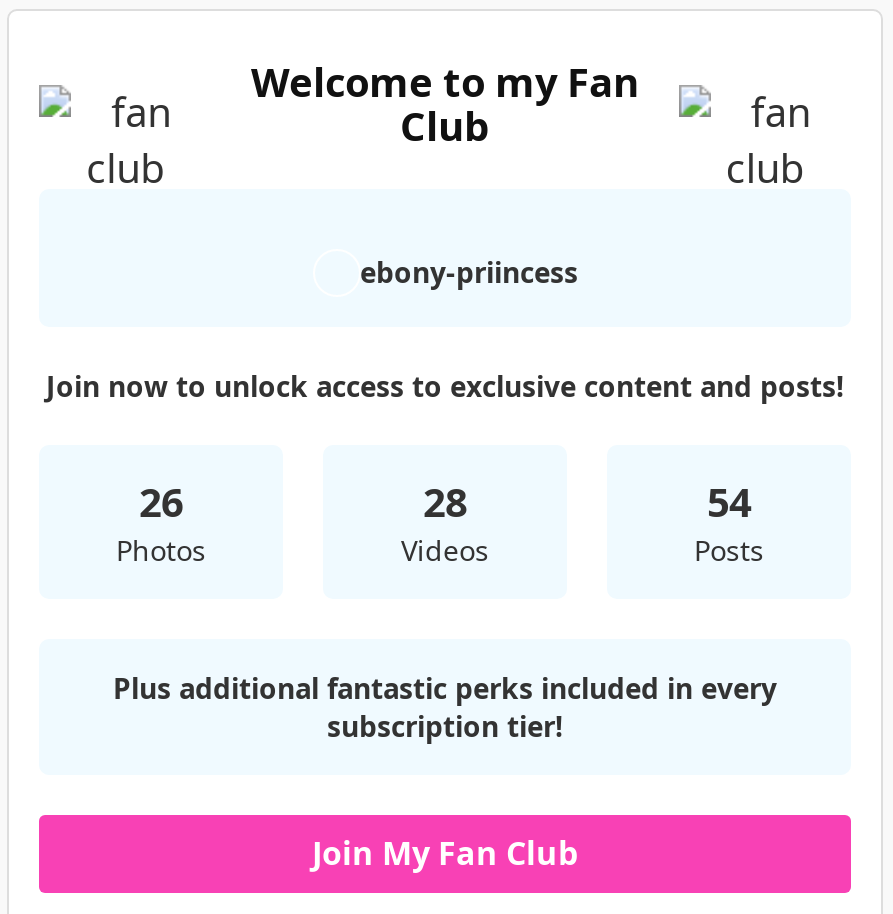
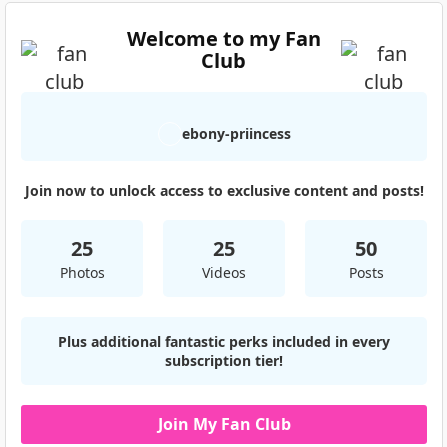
- 26
+ 25

- 28
+ 25

- 54
+ 50
